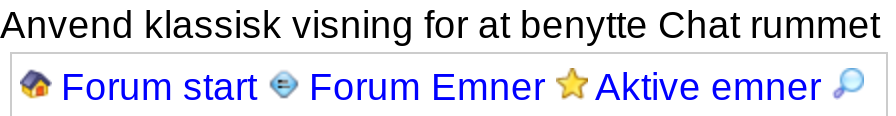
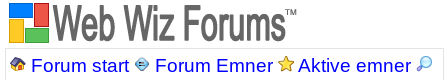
- Anvend klassisk visning for at benytte Chat rummet
